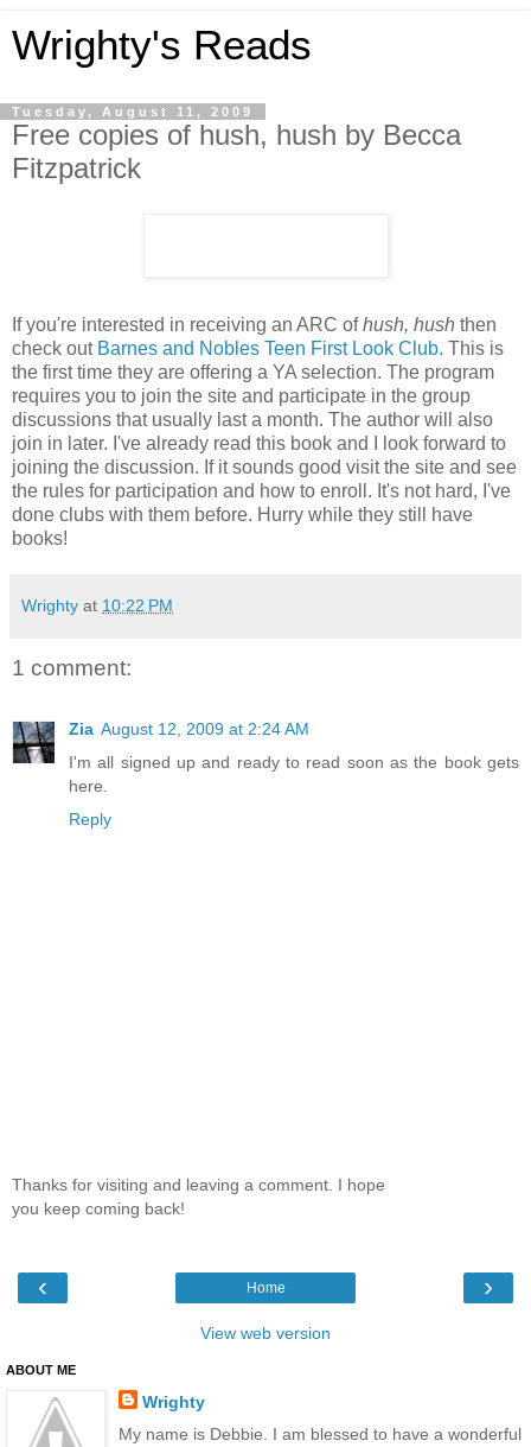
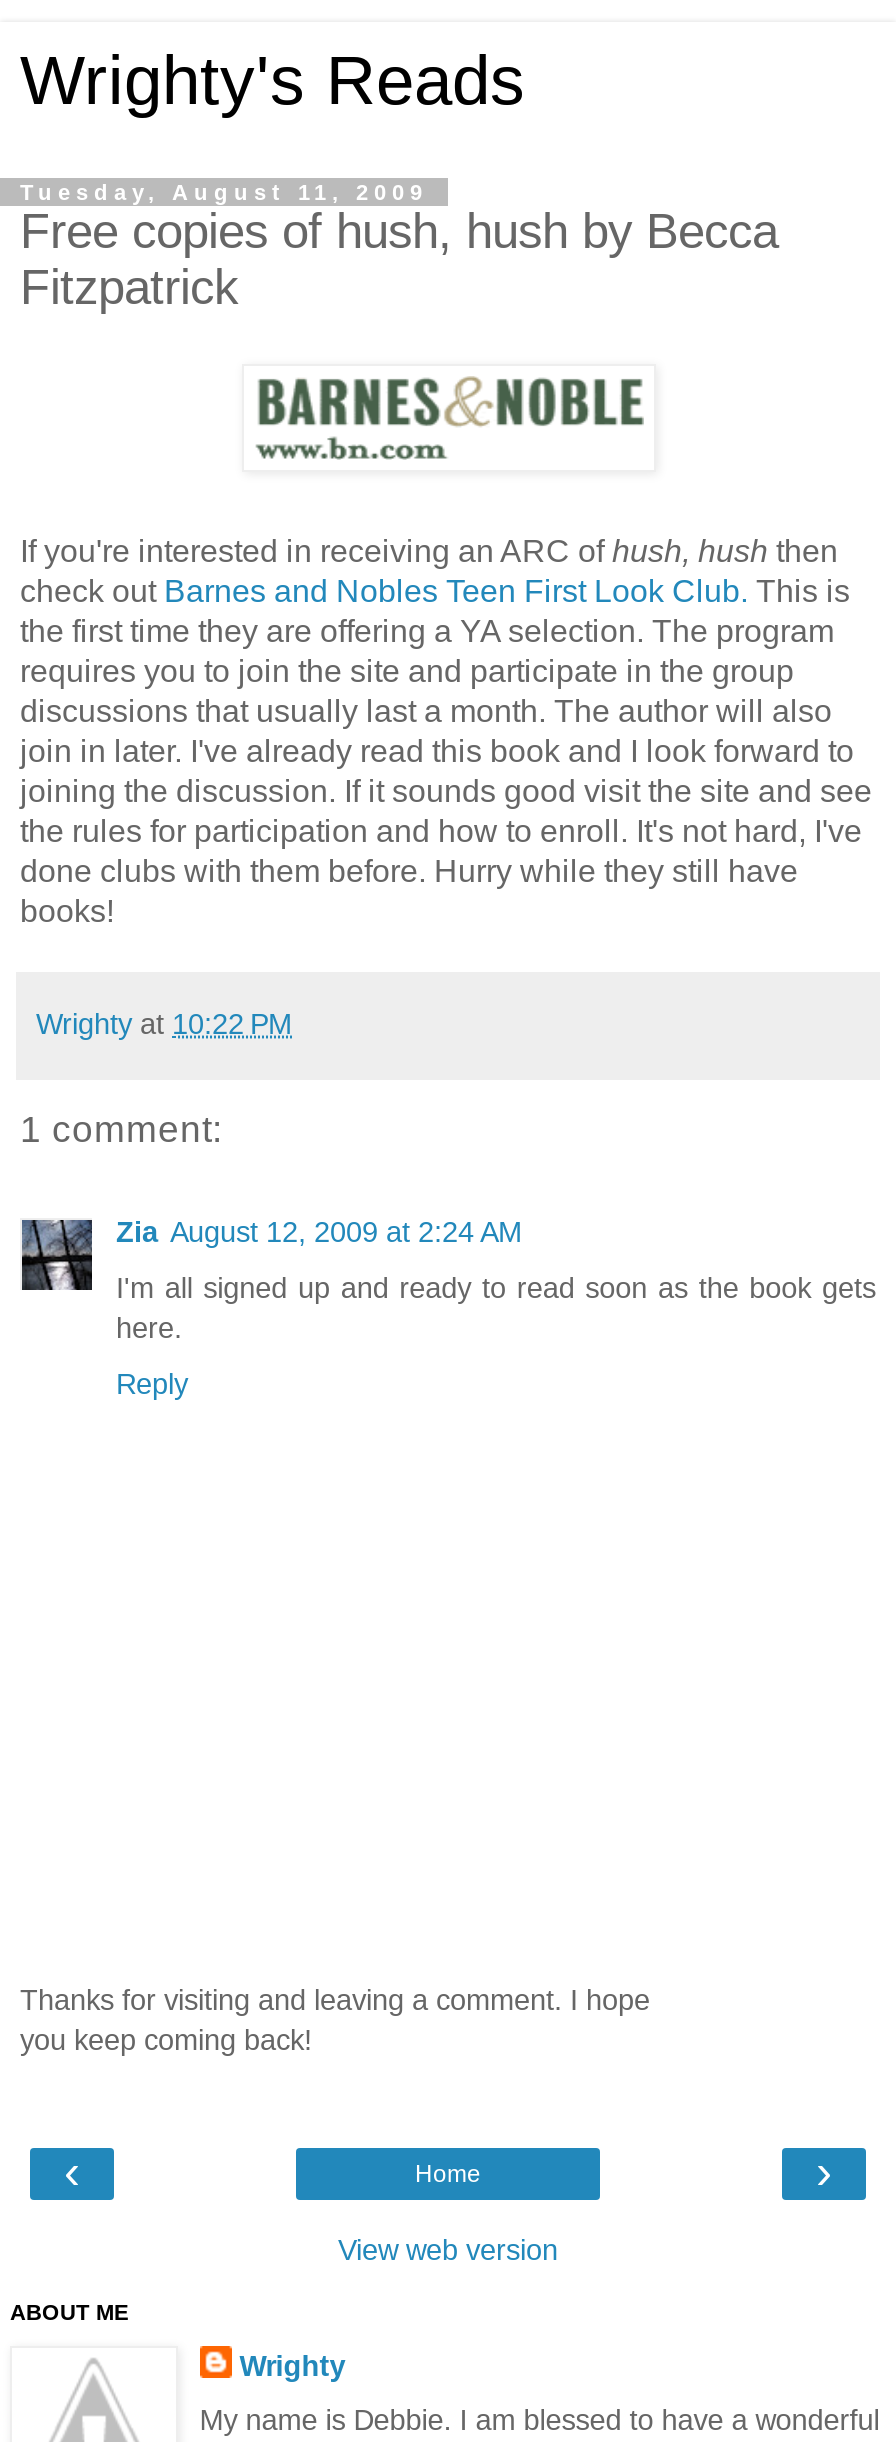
+ [image]
